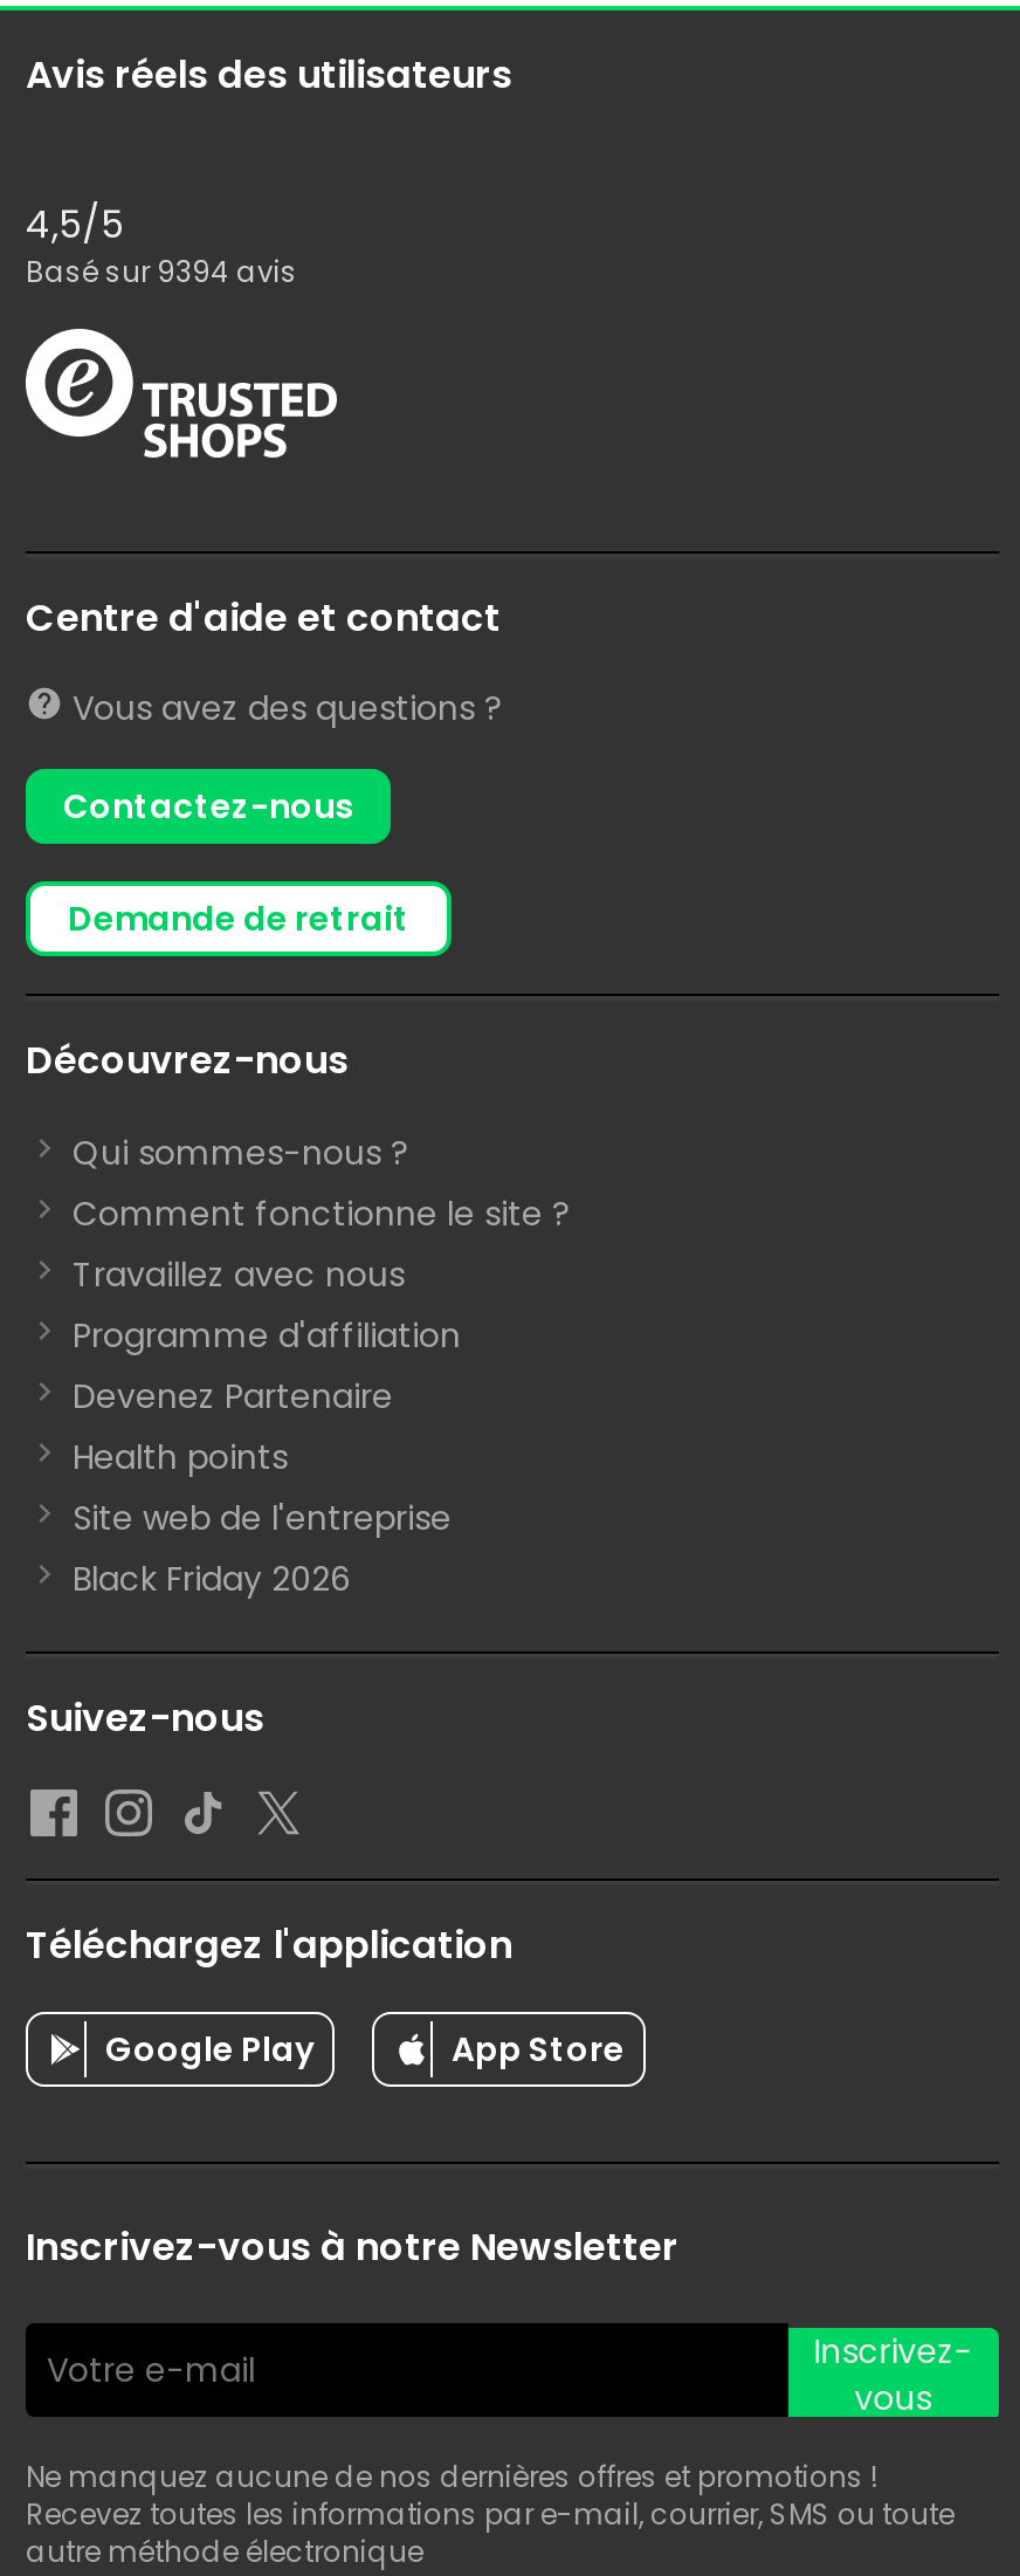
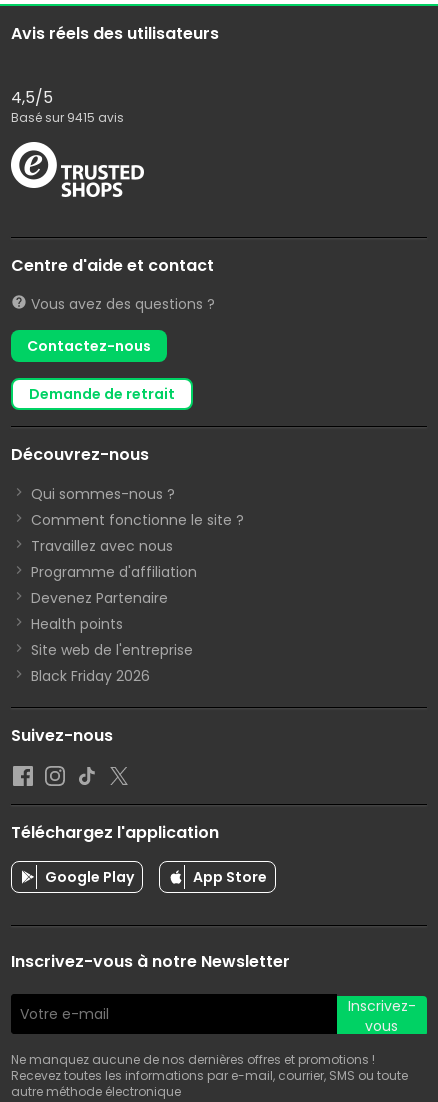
- Basé sur 9394 avis
+ Basé sur 9415 avis
